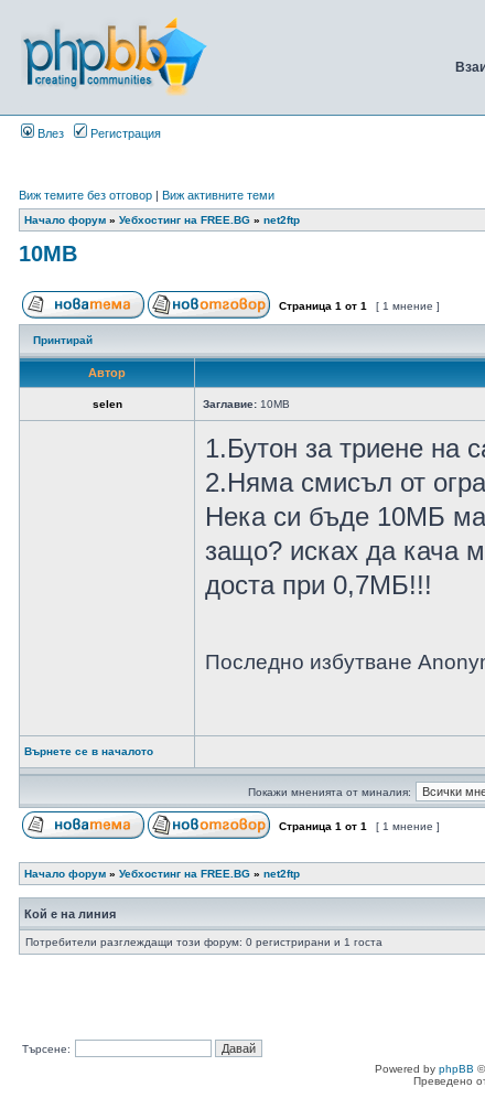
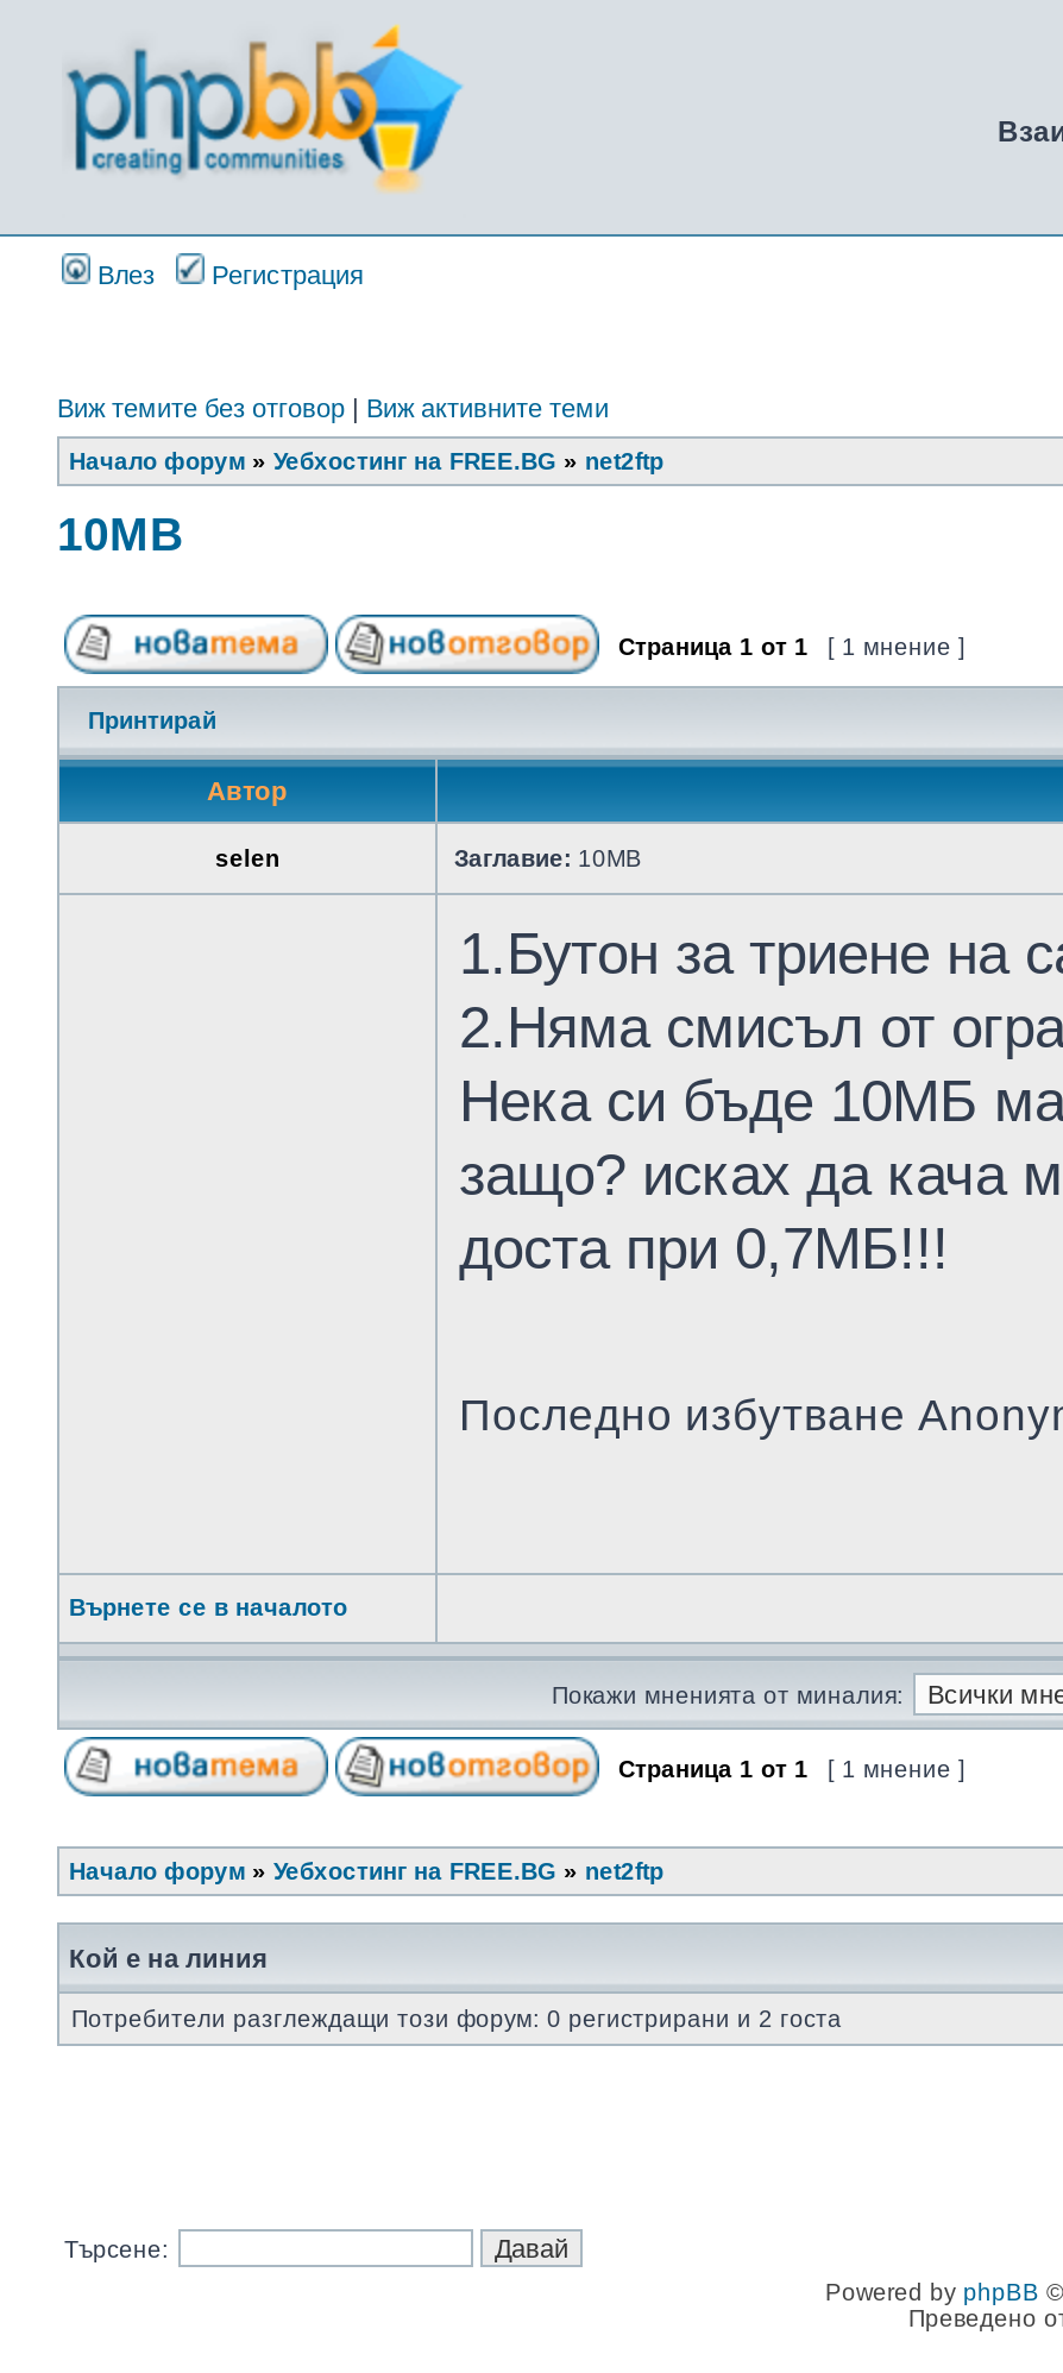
- Потребители разглеждащи този форум: 0 регистрирани и 1 госта
+ Потребители разглеждащи този форум: 0 регистрирани и 2 госта
